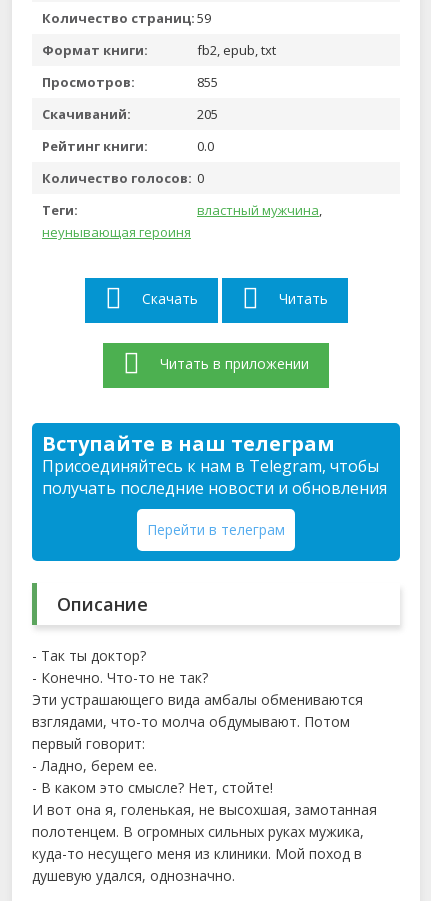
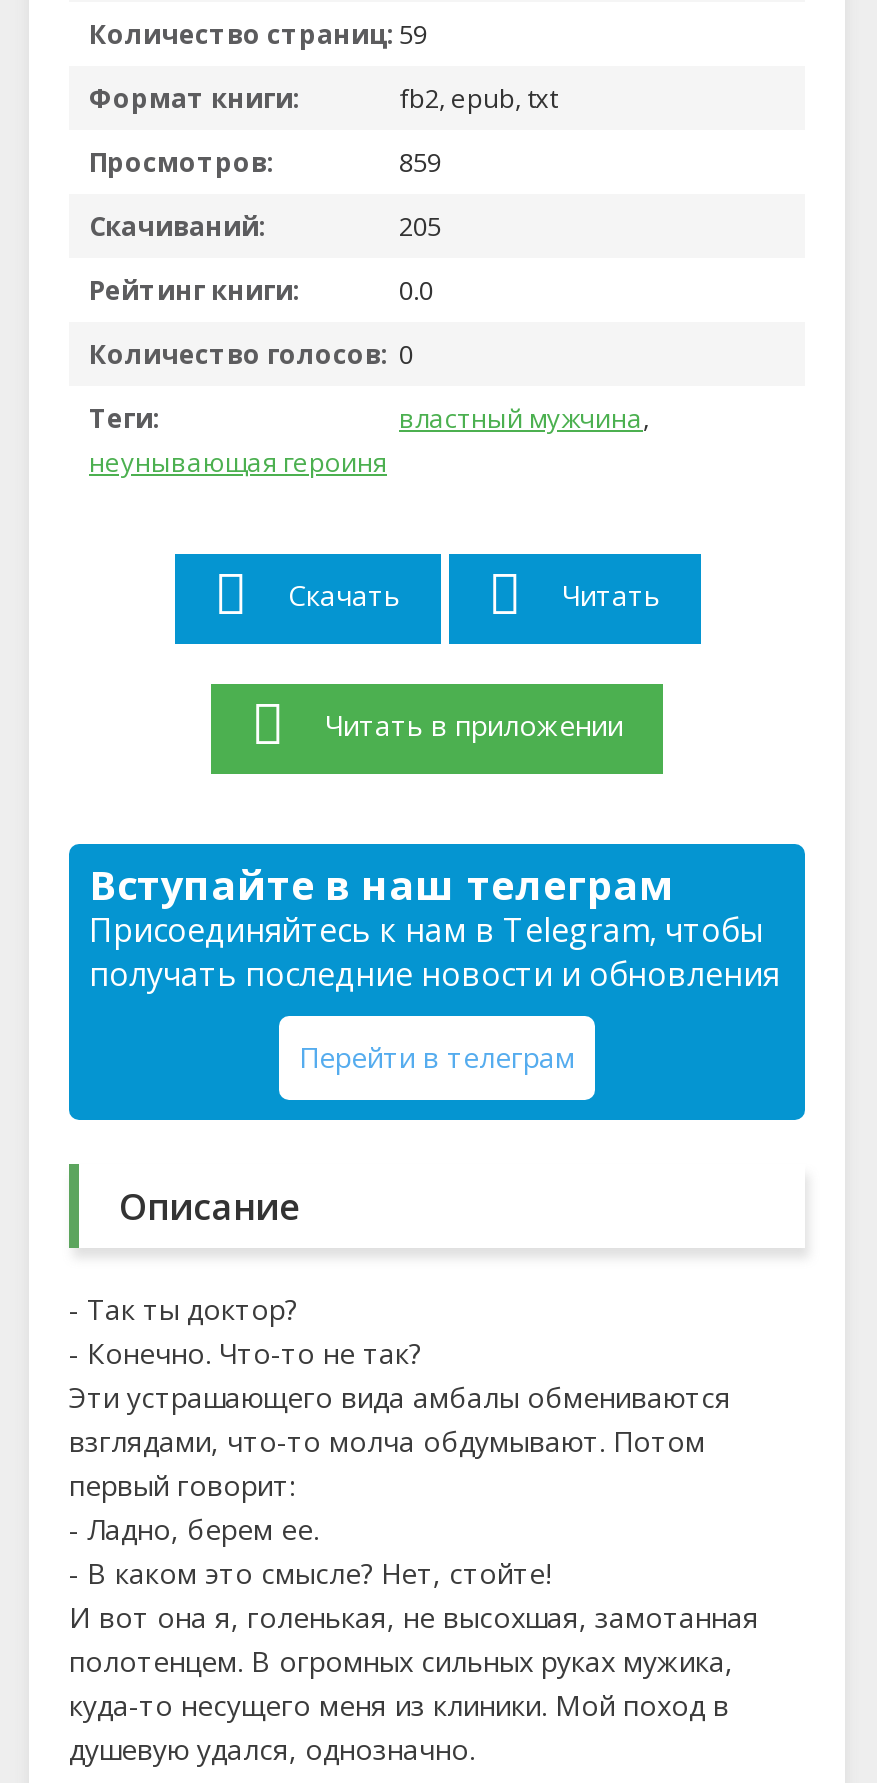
- 855
+ 859
